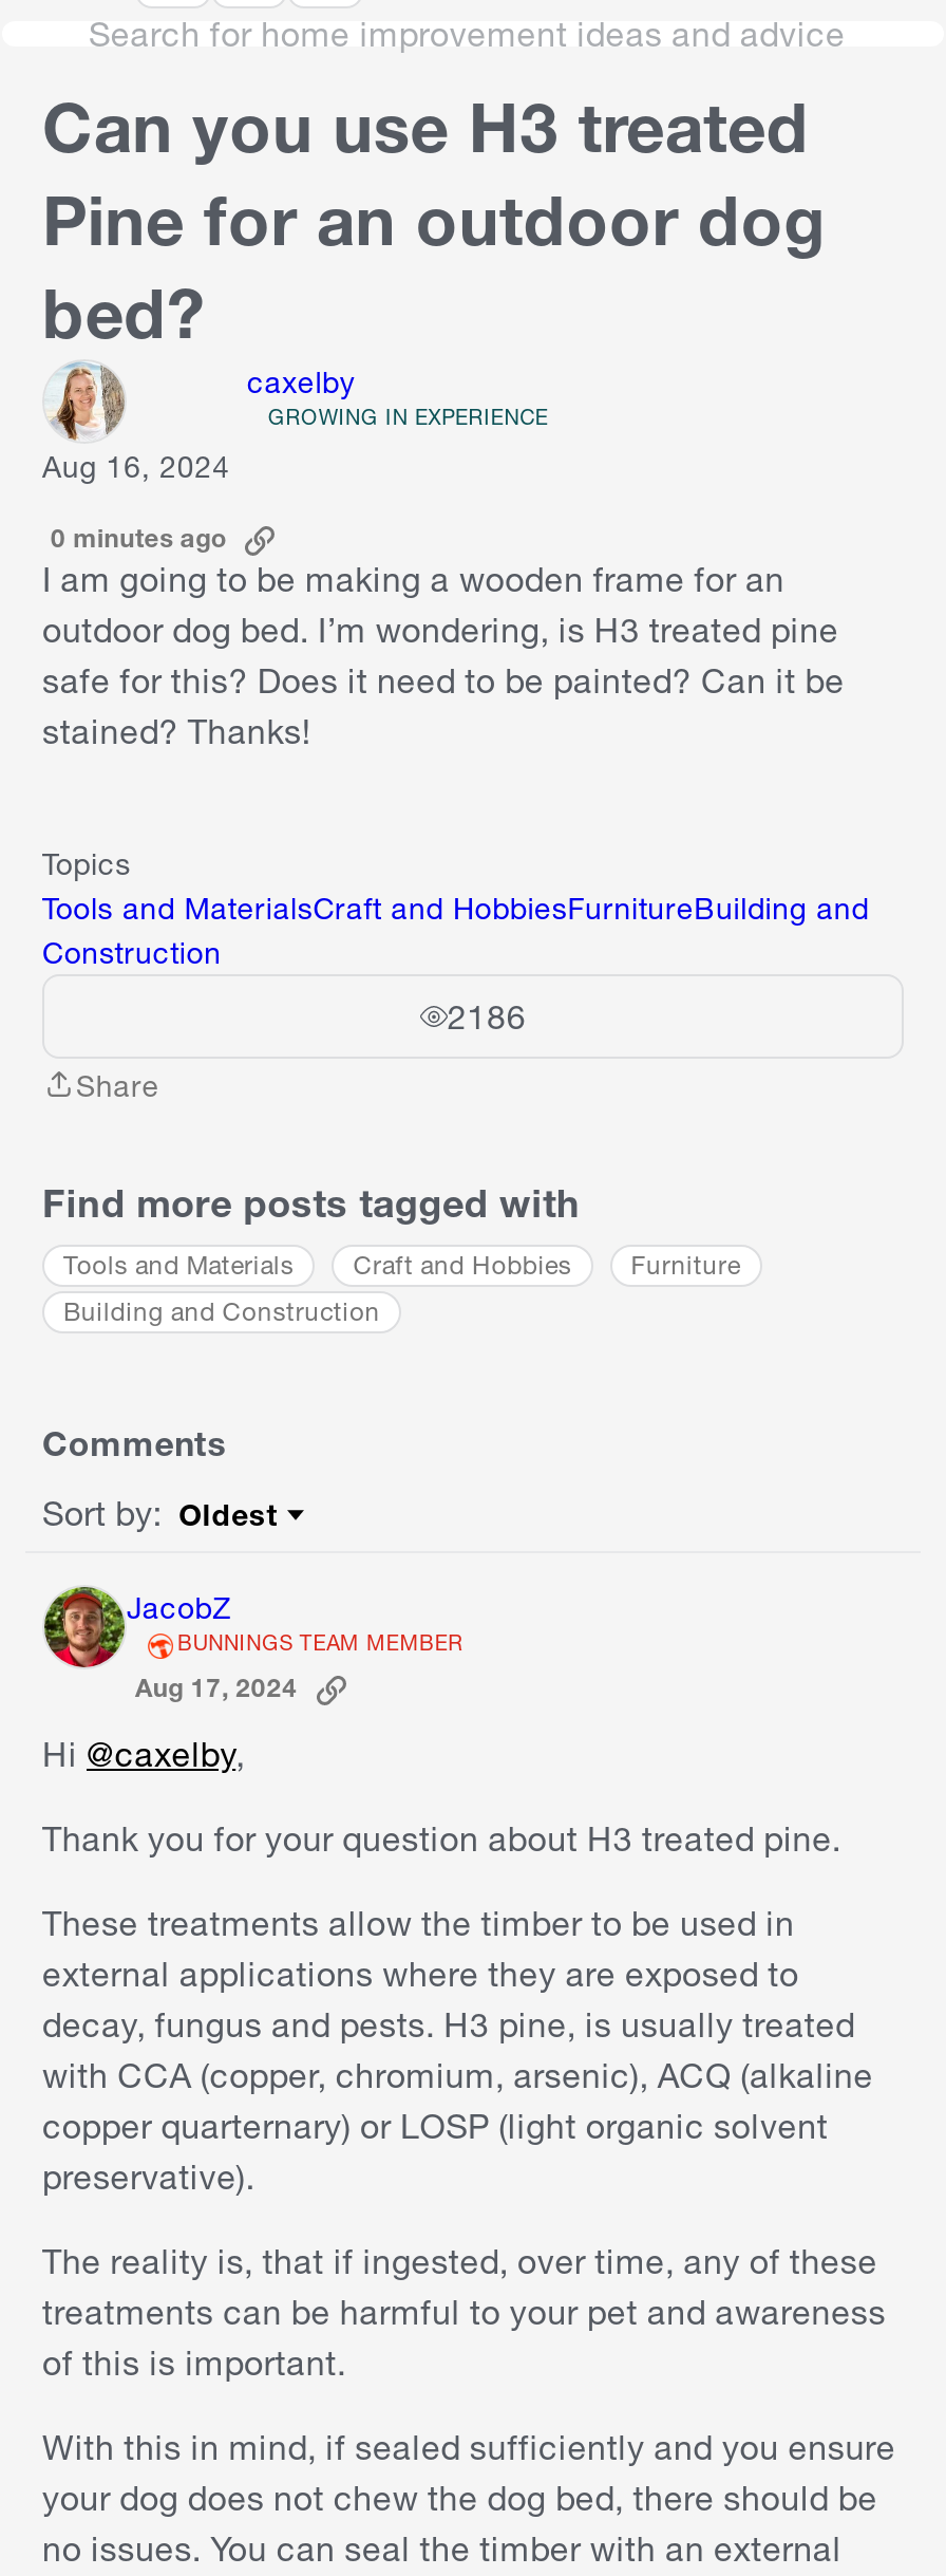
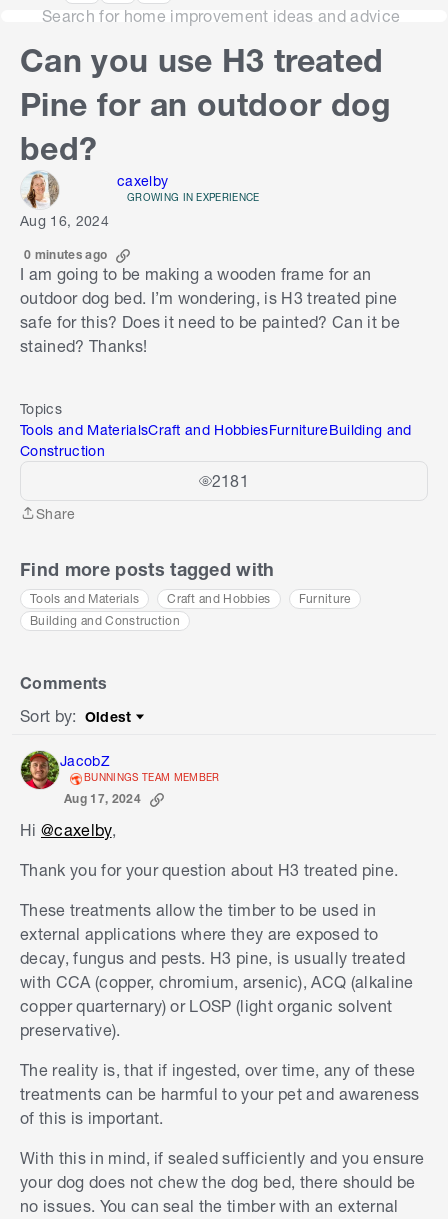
- 2186
+ 2181
